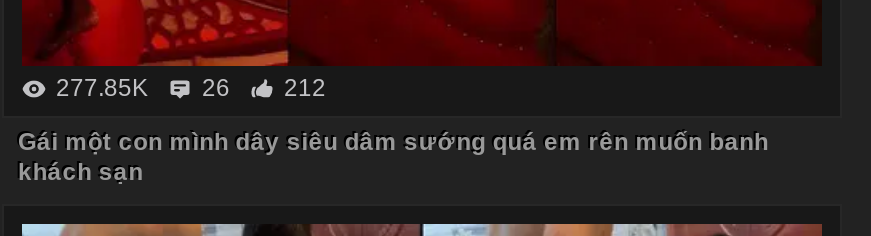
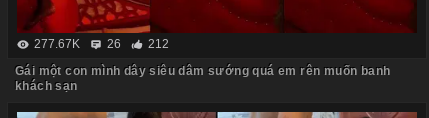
- 277.85K 26 212
+ 277.67K 26 212
